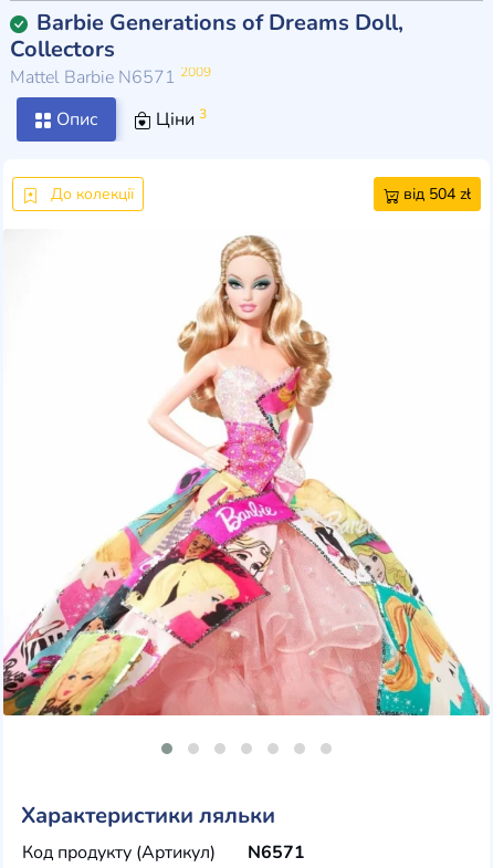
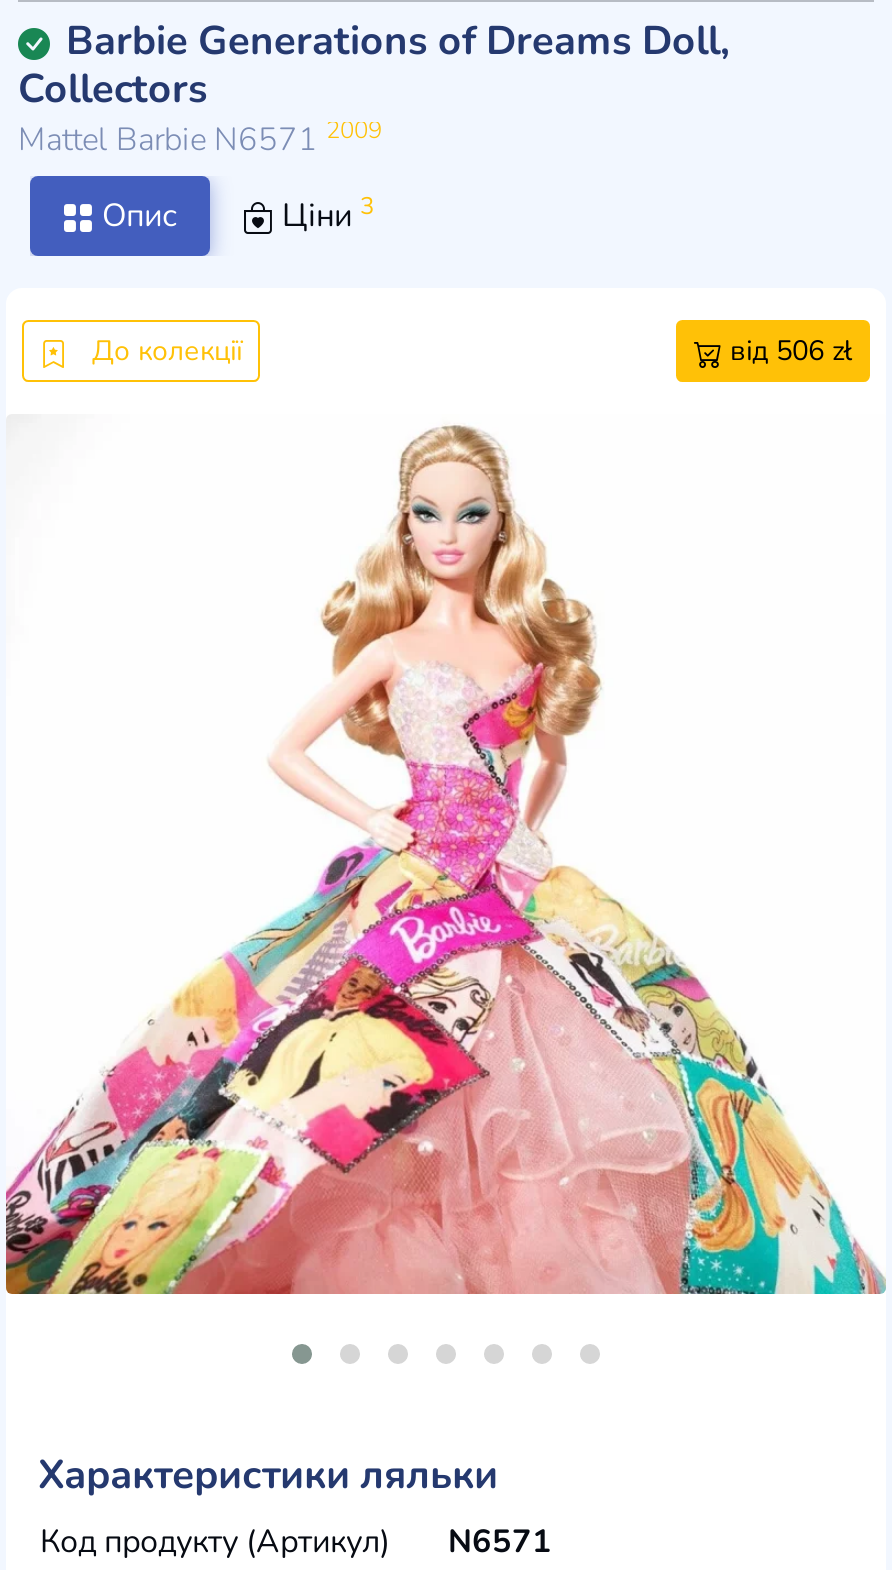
- від 504 zł
+ від 506 zł
